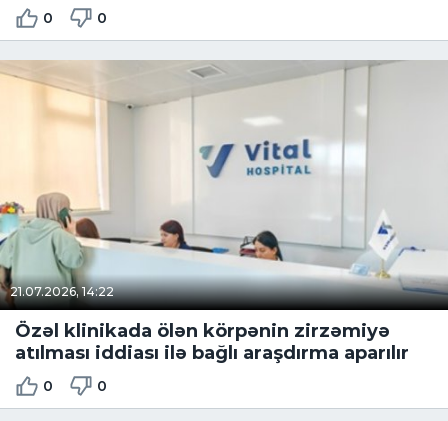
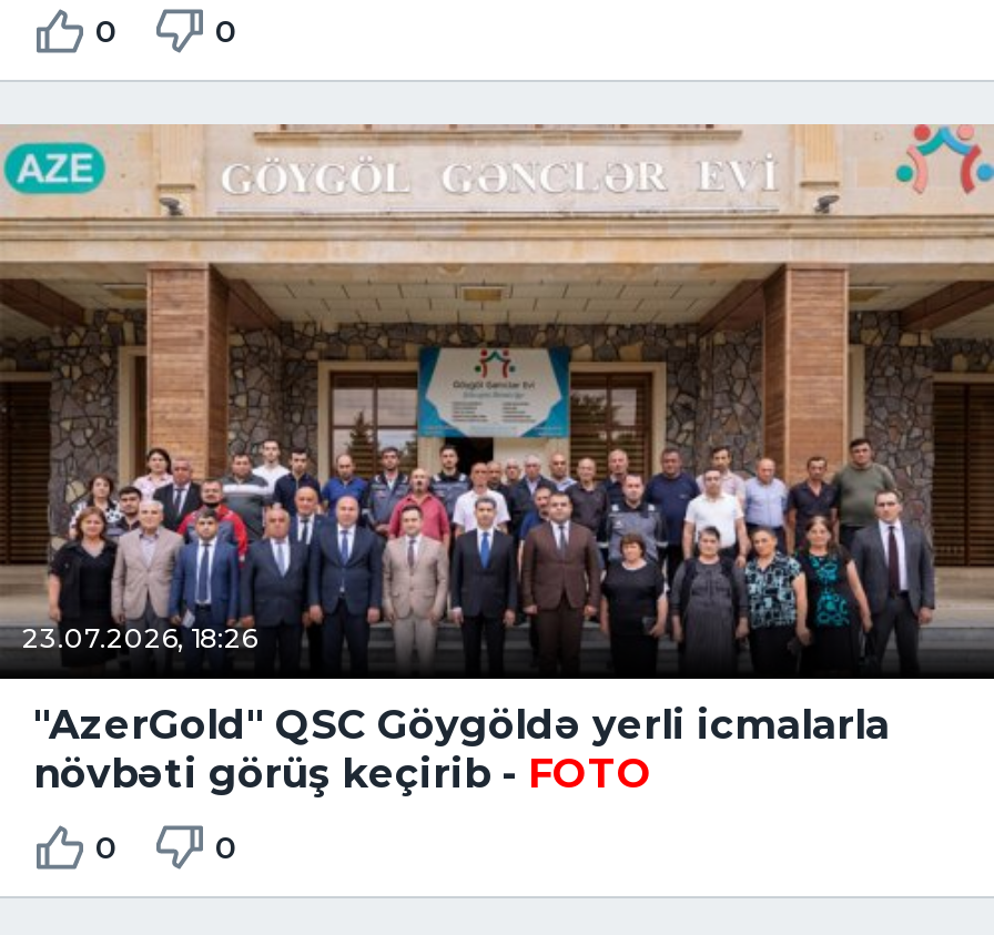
- [image]
- 21.07.2026, 14:22
+ [image]
+ 23.07.2026, 18:26

- Özəl klinikada ölən körpənin zirzəmiyə
- atılması iddiası ilə bağlı araşdırma aparılır
+ "AzerGold" QSC Göygöldə yerli icmalarla
+ növbəti görüş keçirib - FOTO
